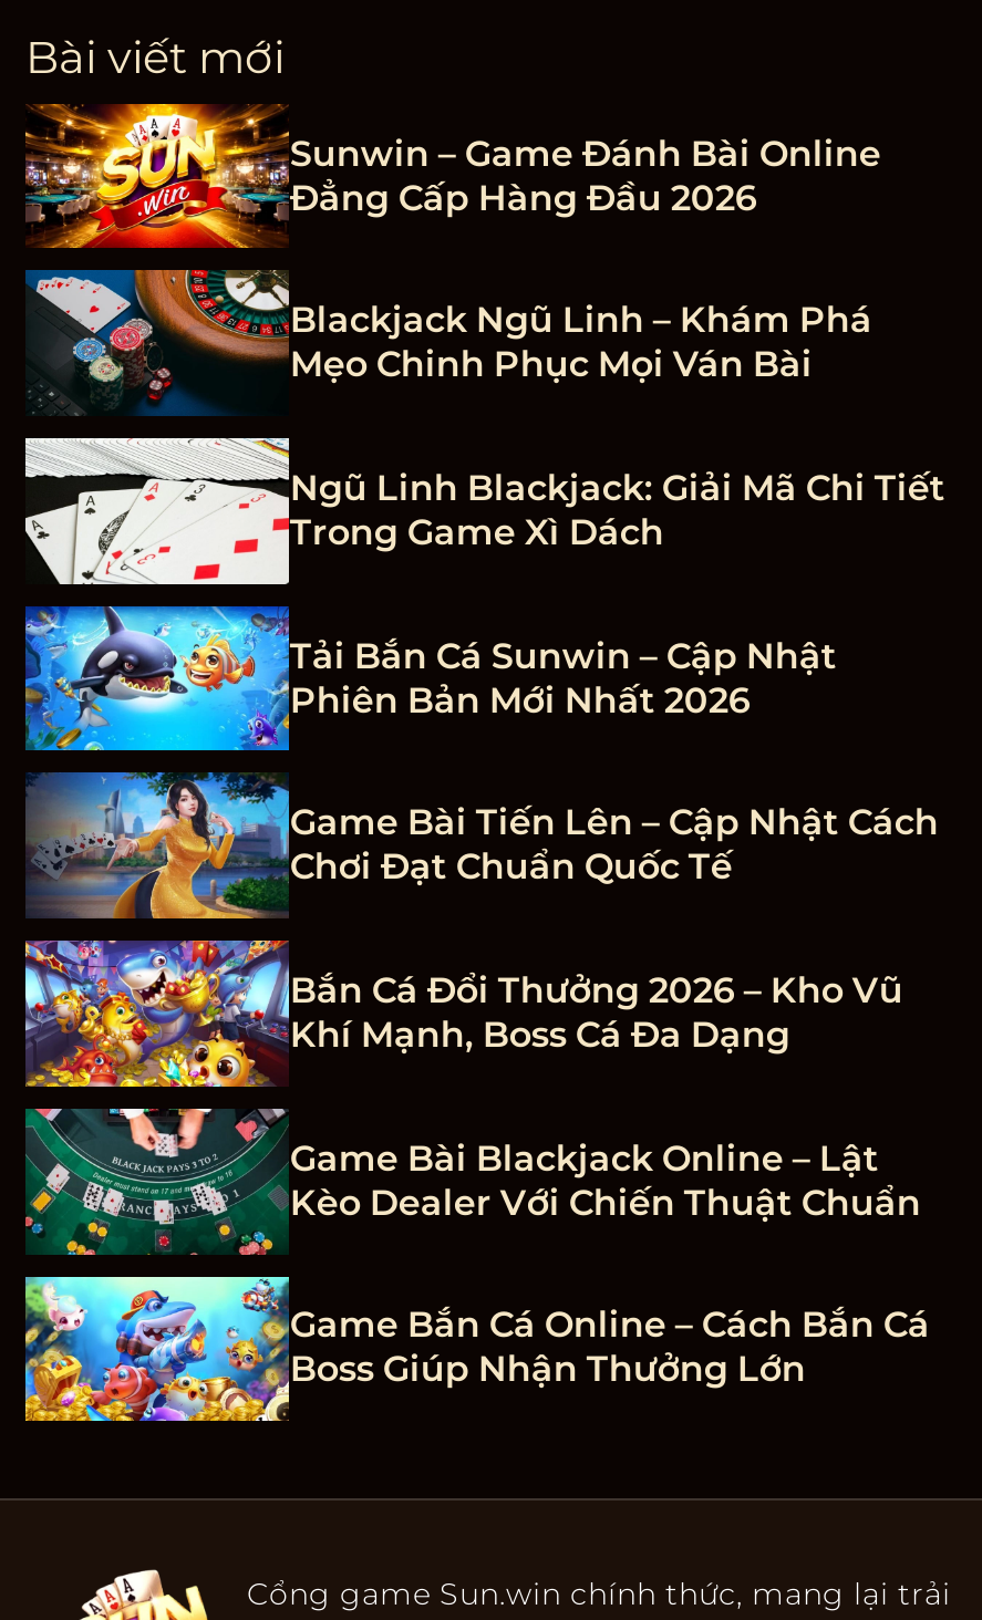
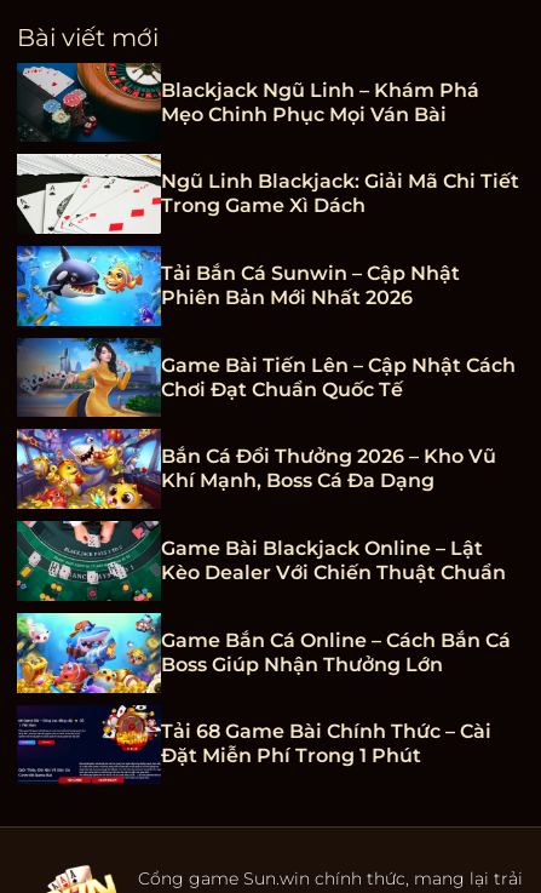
- [image]
- Sunwin – Game Đánh Bài Online
- Đẳng Cấp Hàng Đầu 2026

moved up: [image] | Blackjack Ngũ Linh – Khám Phá | Mẹo Chinh Phục Mọi Ván Bài | ... | Game Bắn Cá Online – Cách Bắn Cá | Boss Giúp Nhận Thưởng Lớn

+ [image]
+ Tải 68 Game Bài Chính Thức – Cài
+ Đặt Miễn Phí Trong 1 Phút
